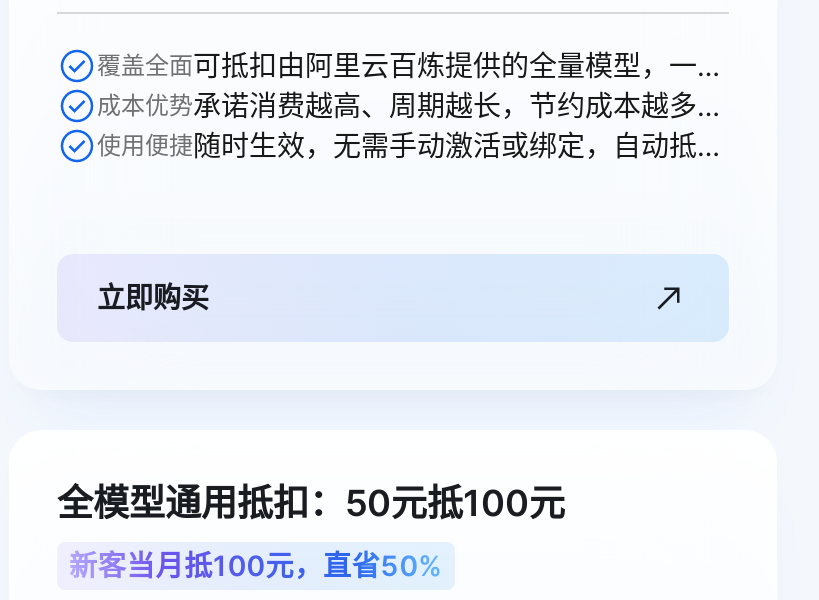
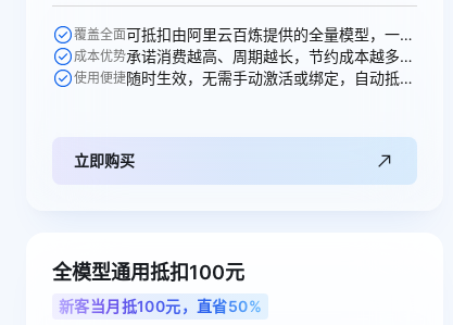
- 全模型通用抵扣：50元抵100元
+ 全模型通用抵扣100元
